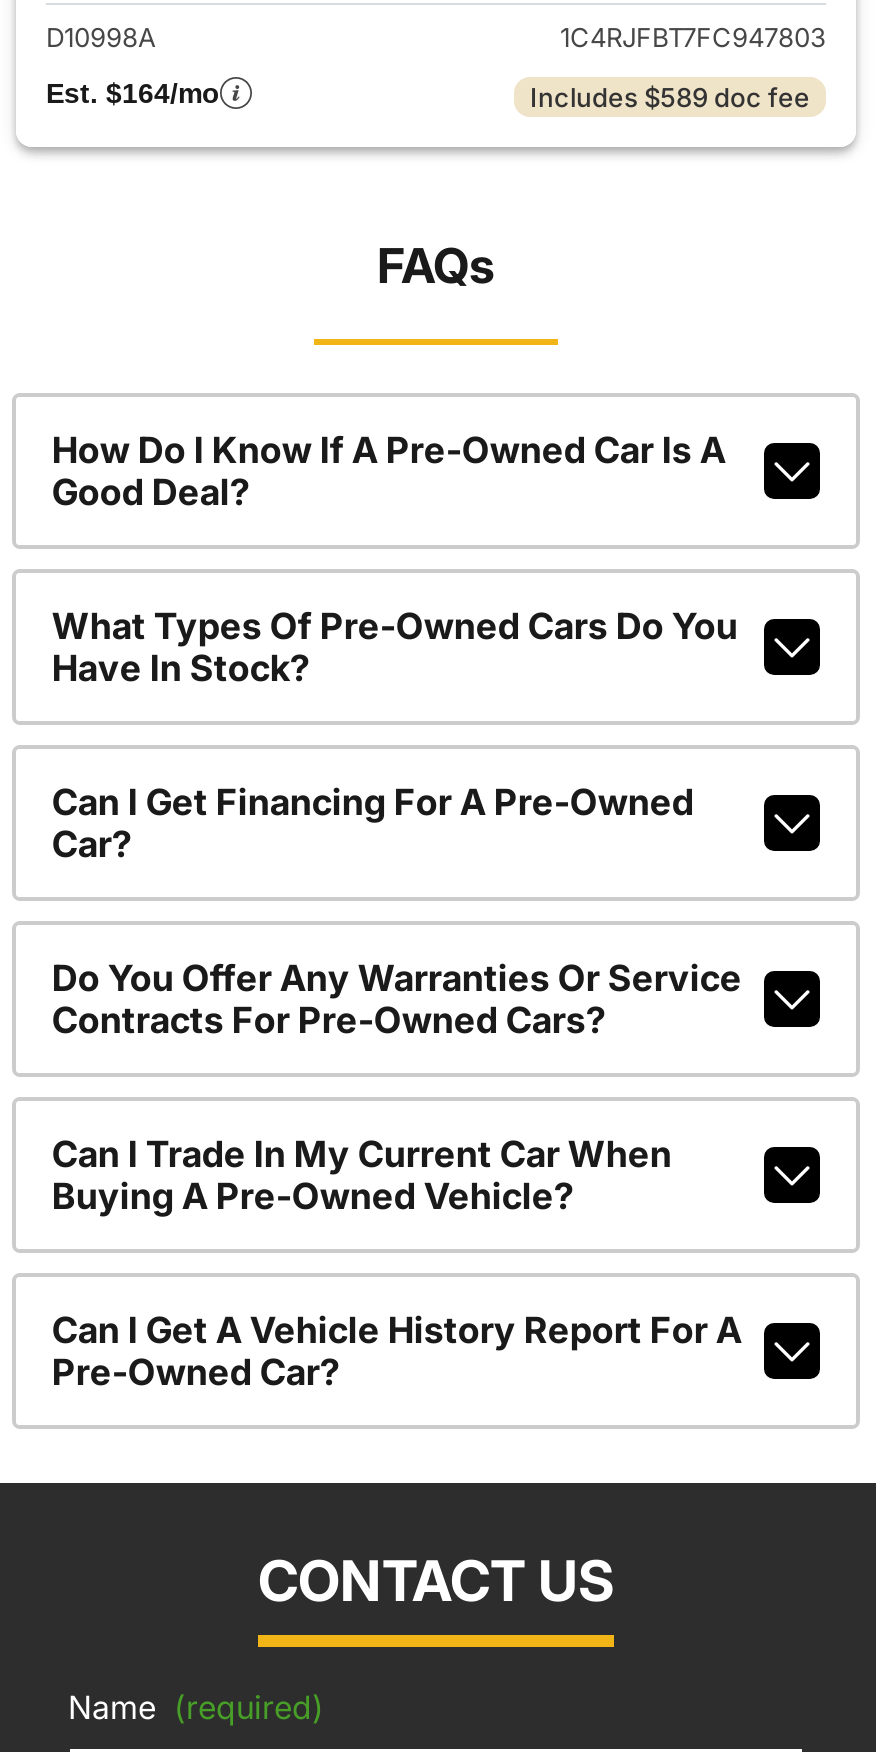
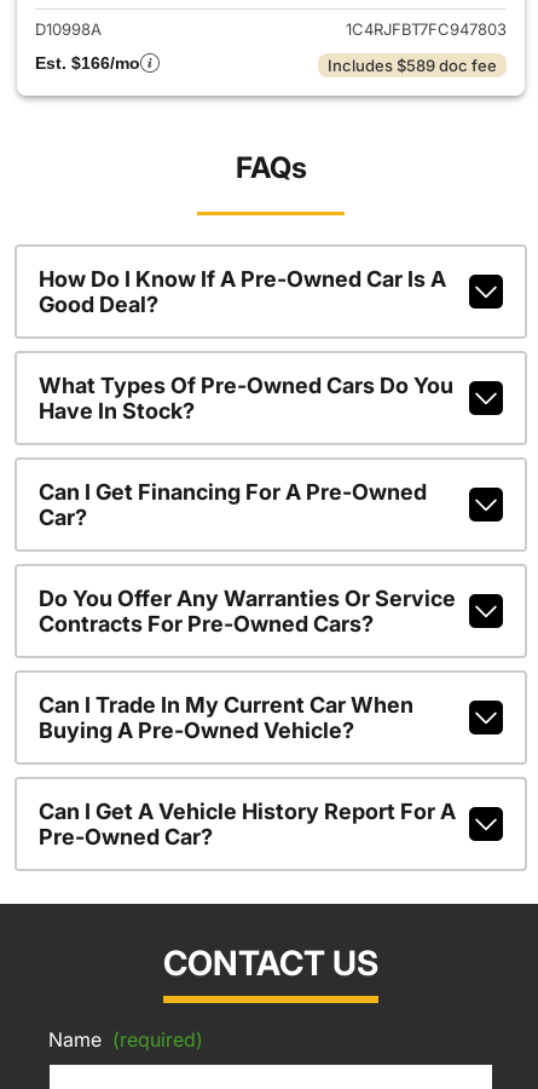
- Est. $164/mo
+ Est. $166/mo
